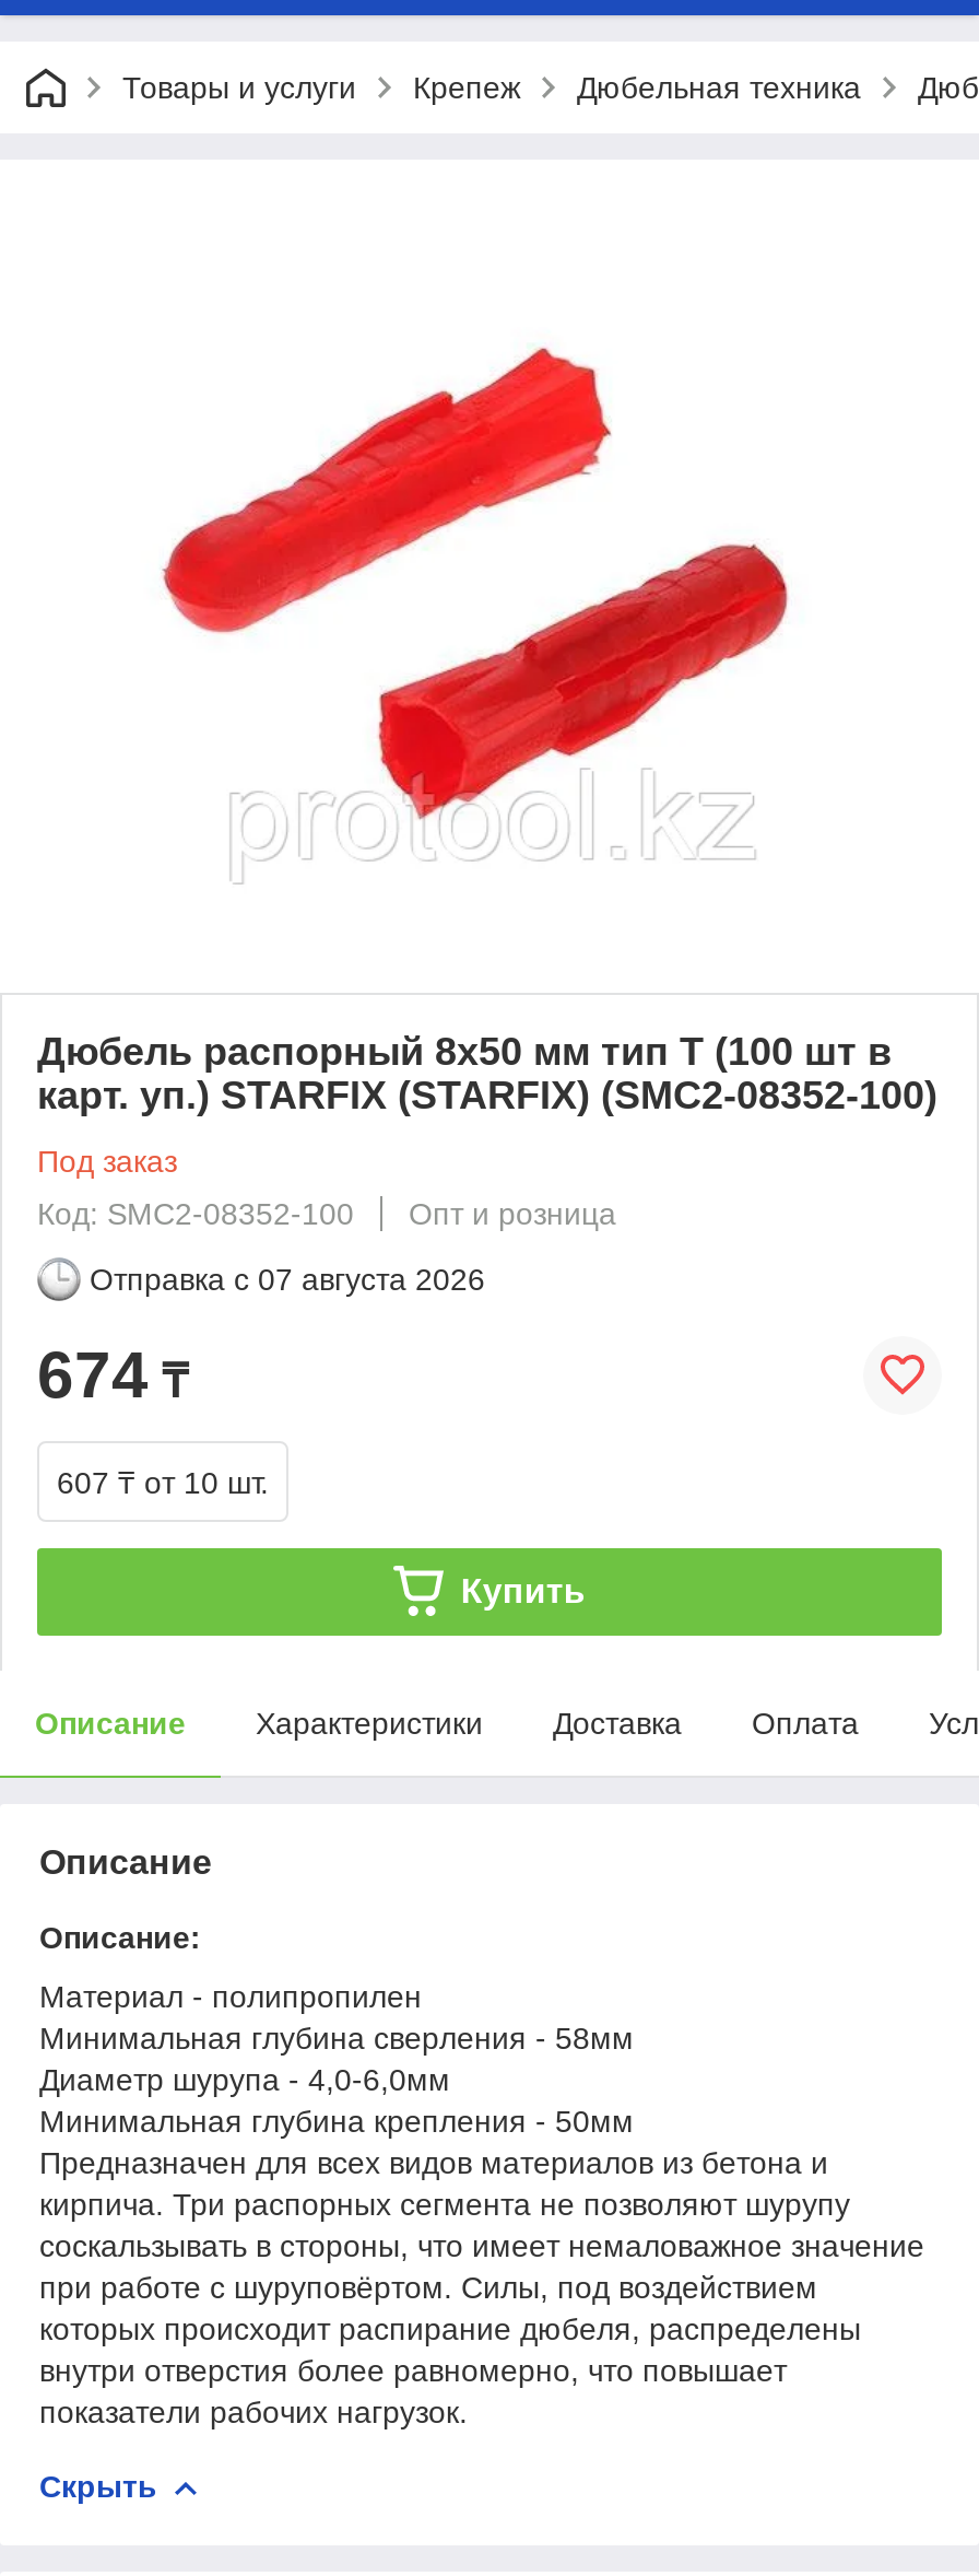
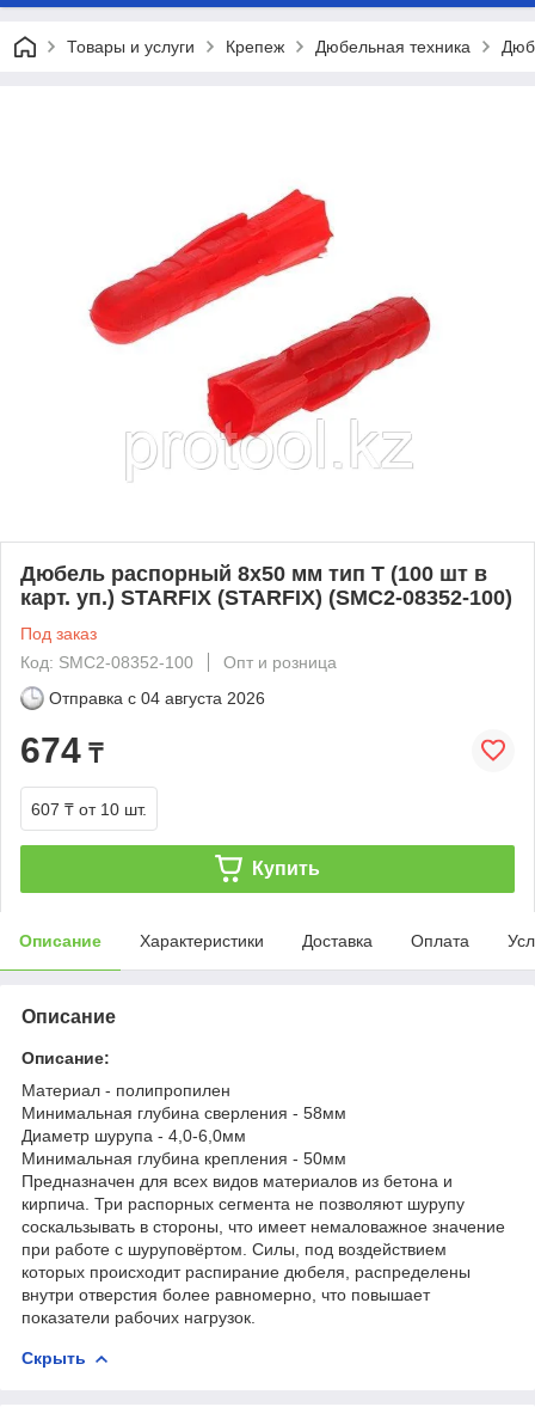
- Отправка с 07 августа 2026
+ Отправка с 04 августа 2026
